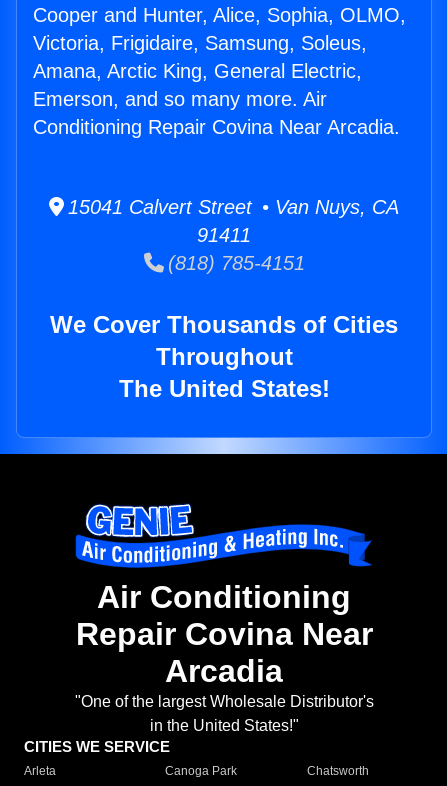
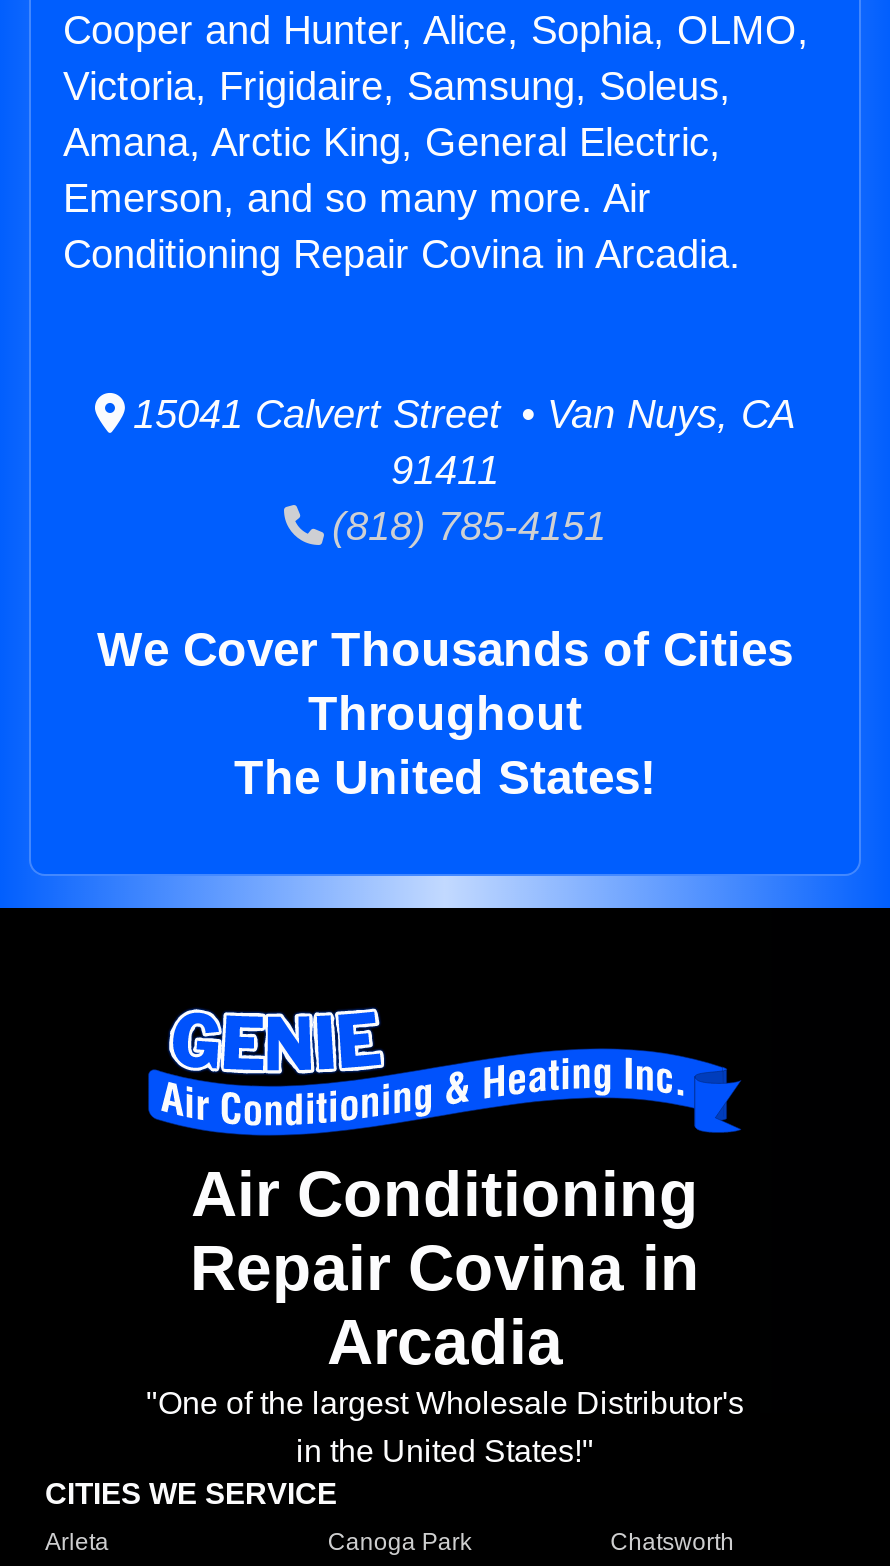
- Conditioning Repair Covina Near Arcadia.
+ Conditioning Repair Covina in Arcadia.

- Repair Covina Near
+ Repair Covina in
